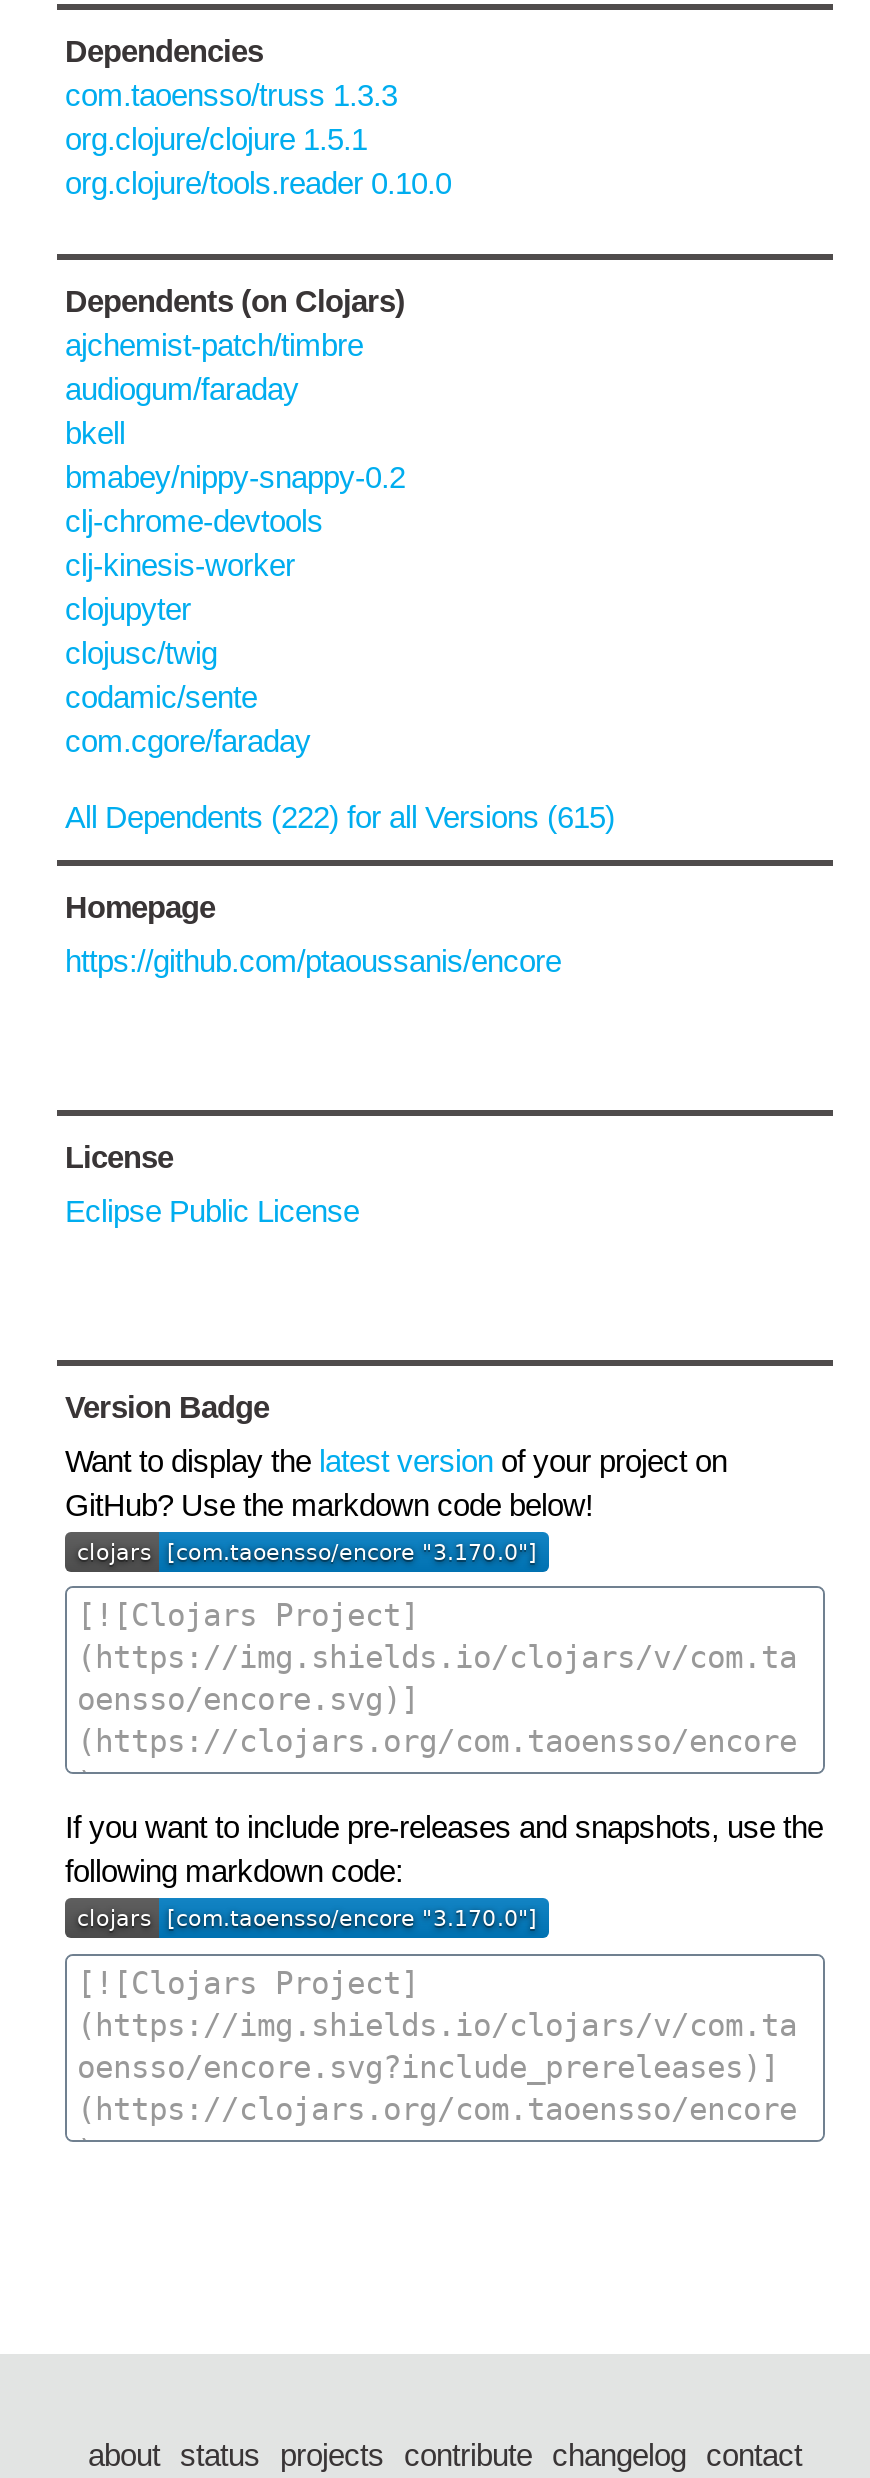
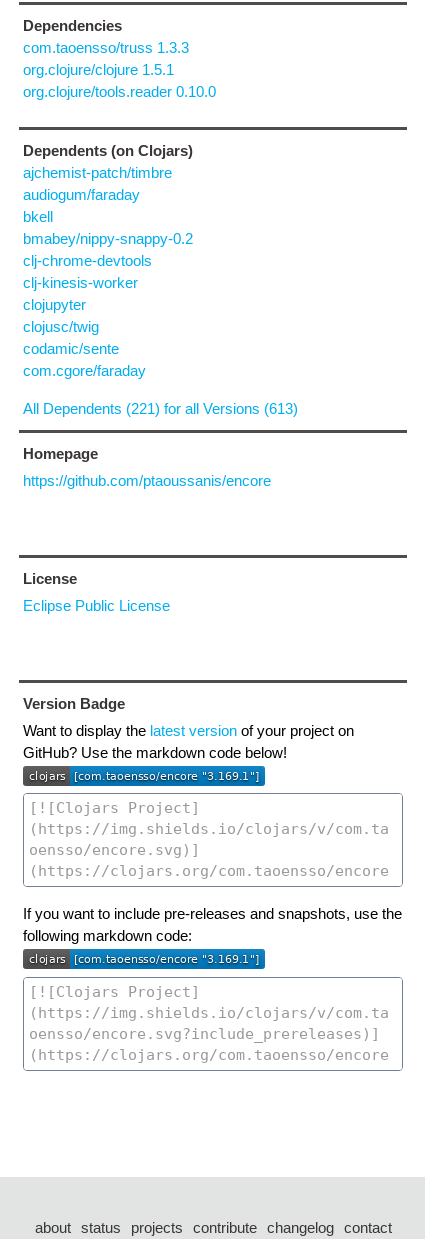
- All Dependents (222) for all Versions (615)
+ All Dependents (221) for all Versions (613)
